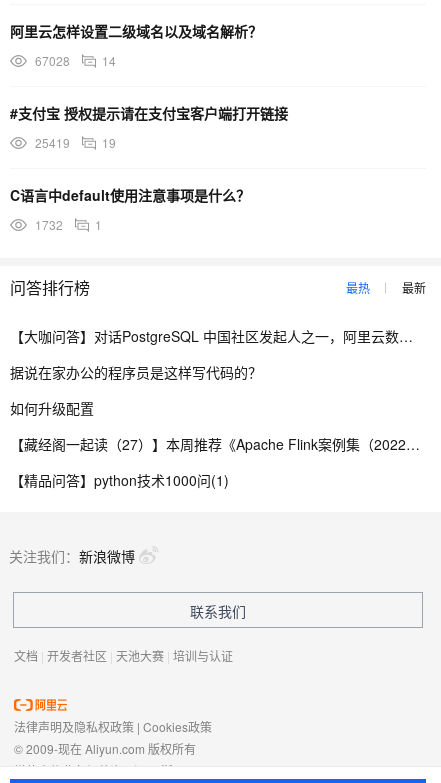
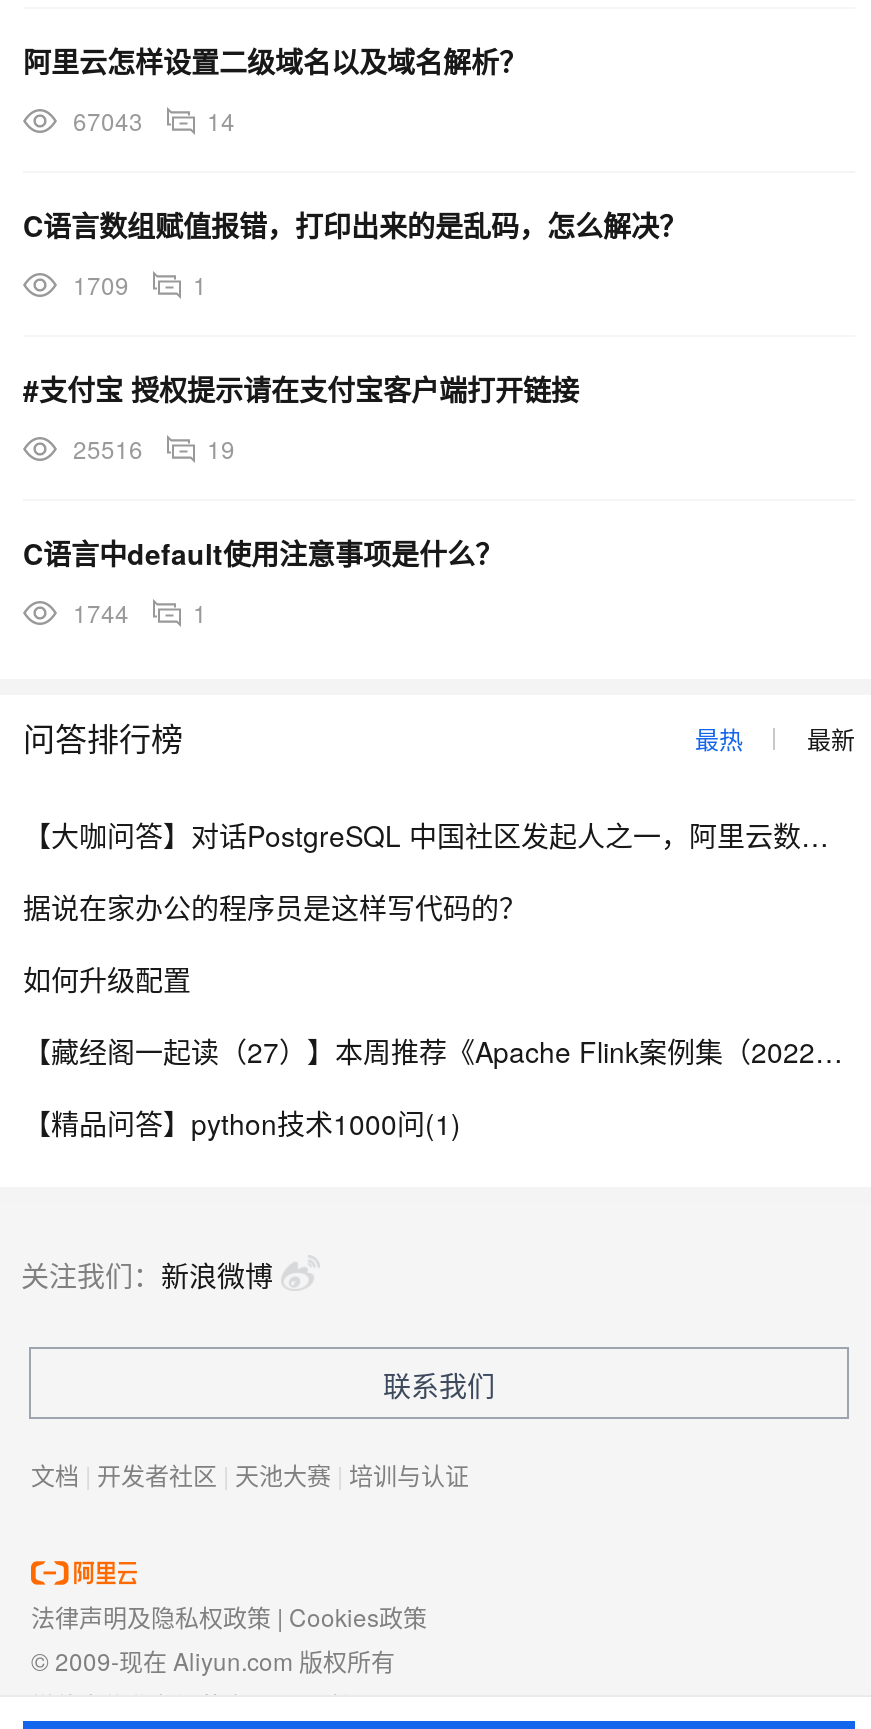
- 67028 14
+ 67043 14

+ C语言数组赋值报错，打印出来的是乱码，怎么解决？
+ 1709
+ 1

- 25419 19
+ 25516 19

- 1732 1
+ 1744 1
